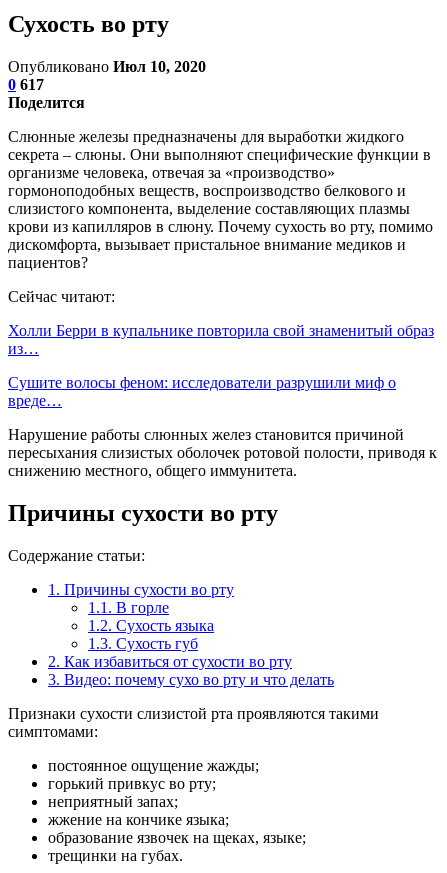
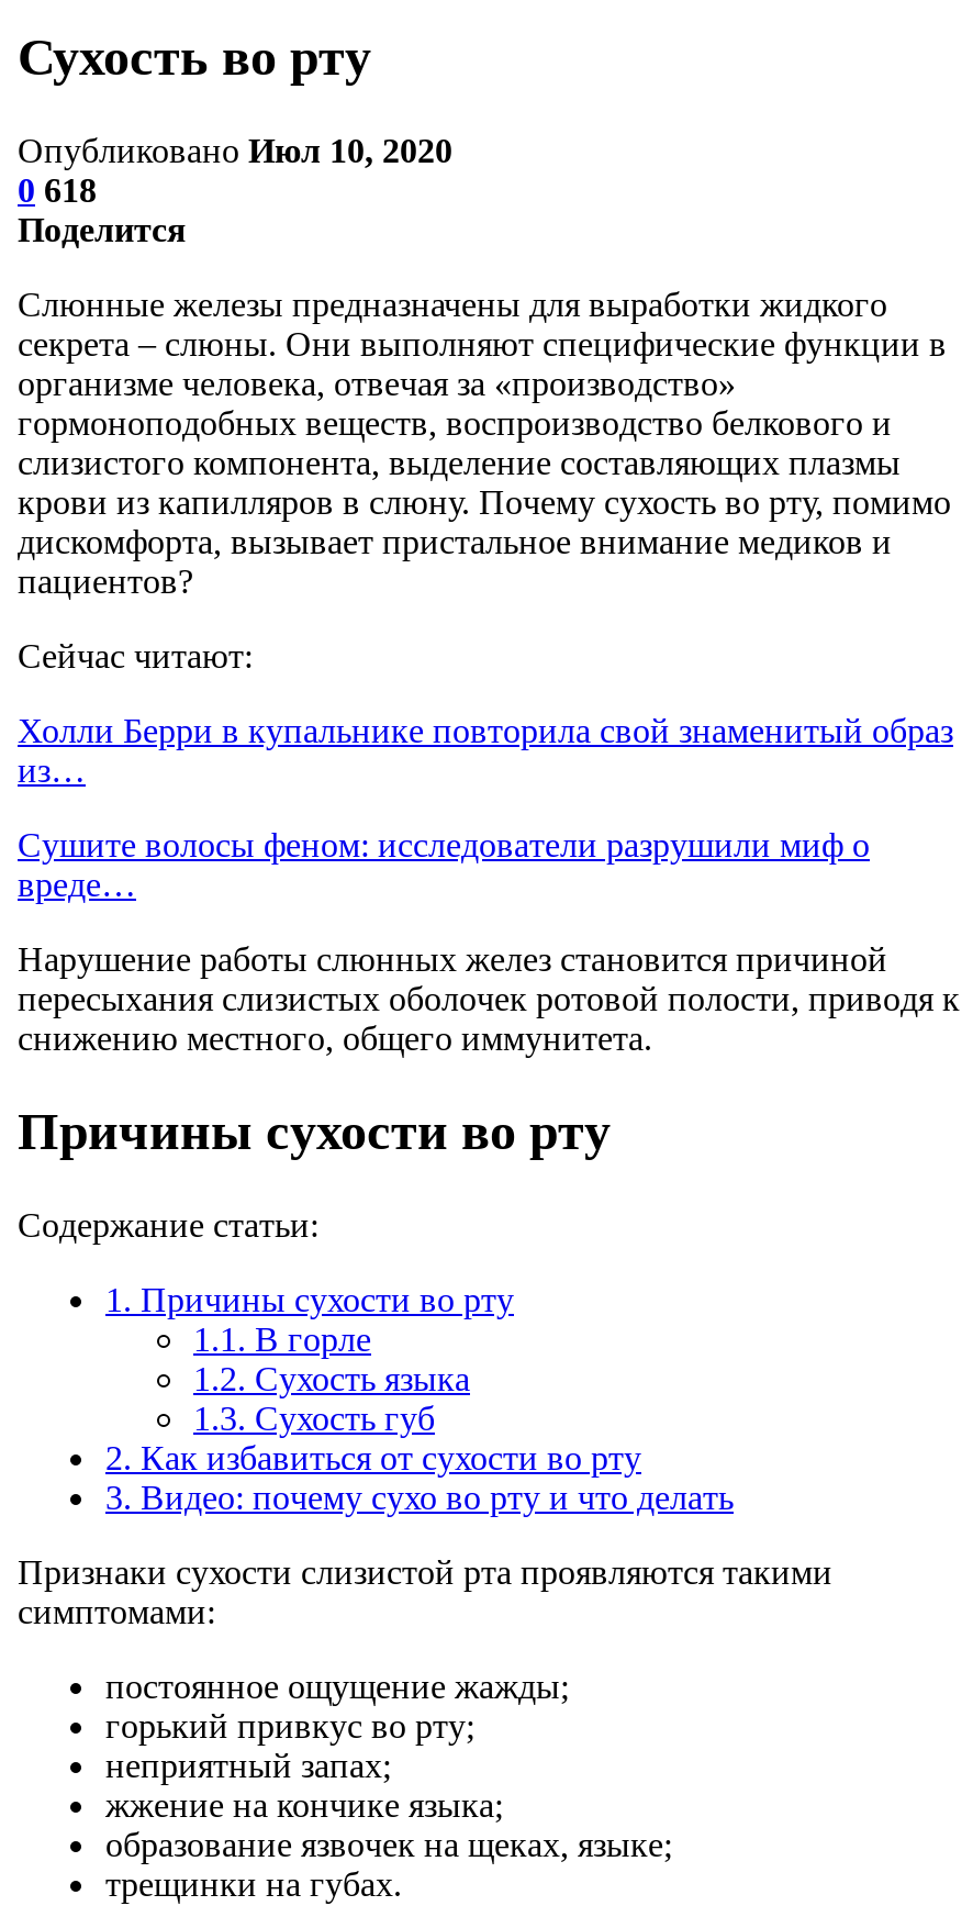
- 0 617
+ 0 618
